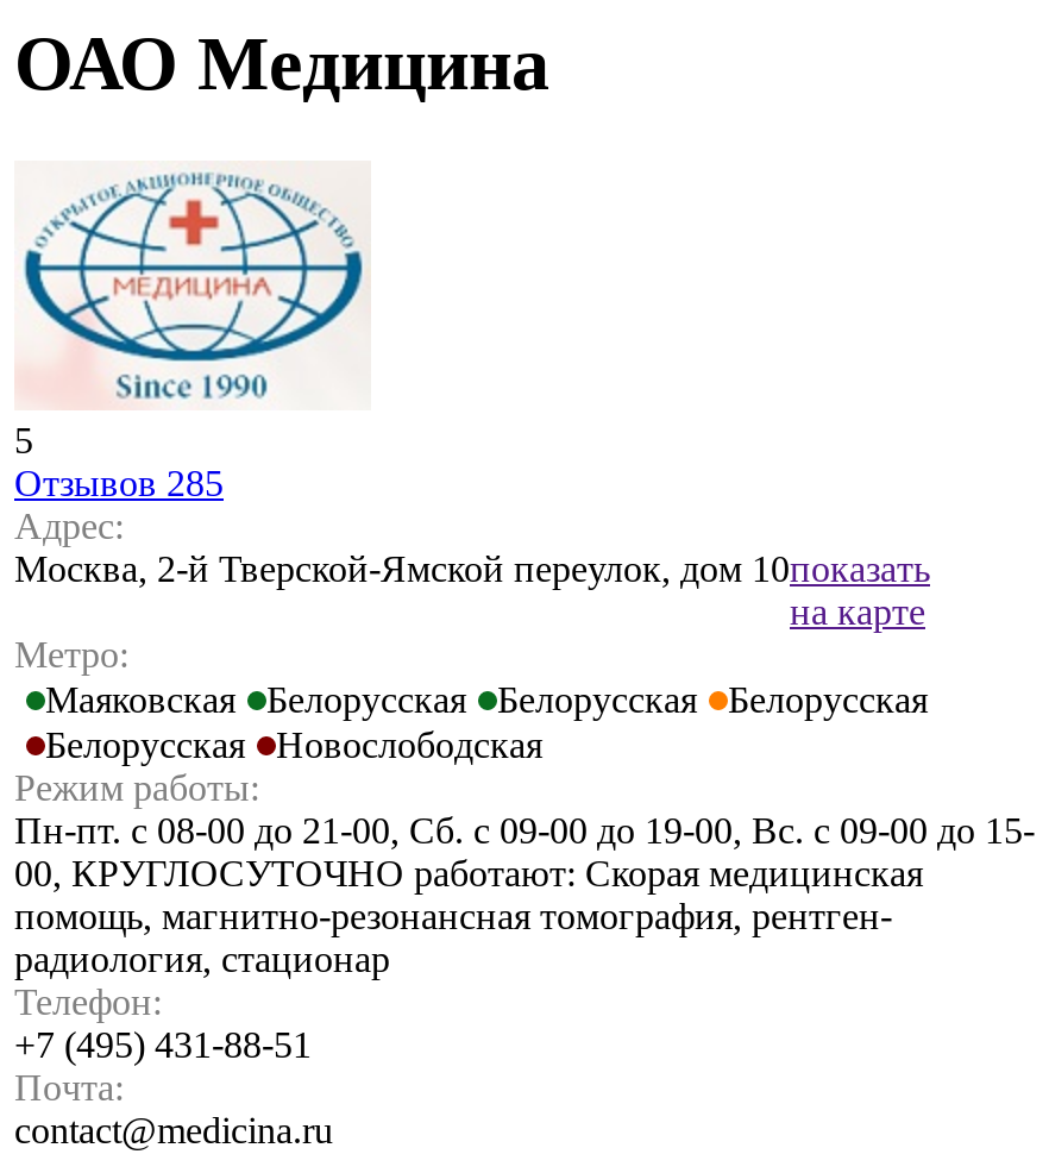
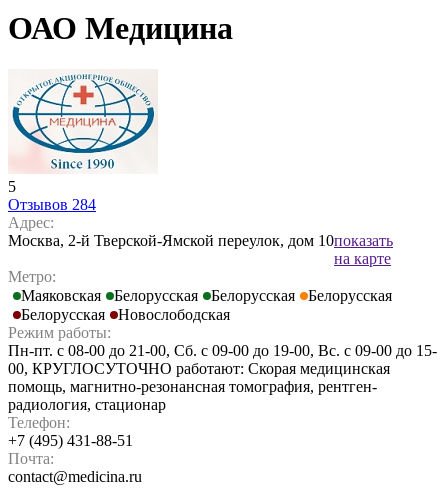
- Отзывов 285
+ Отзывов 284
